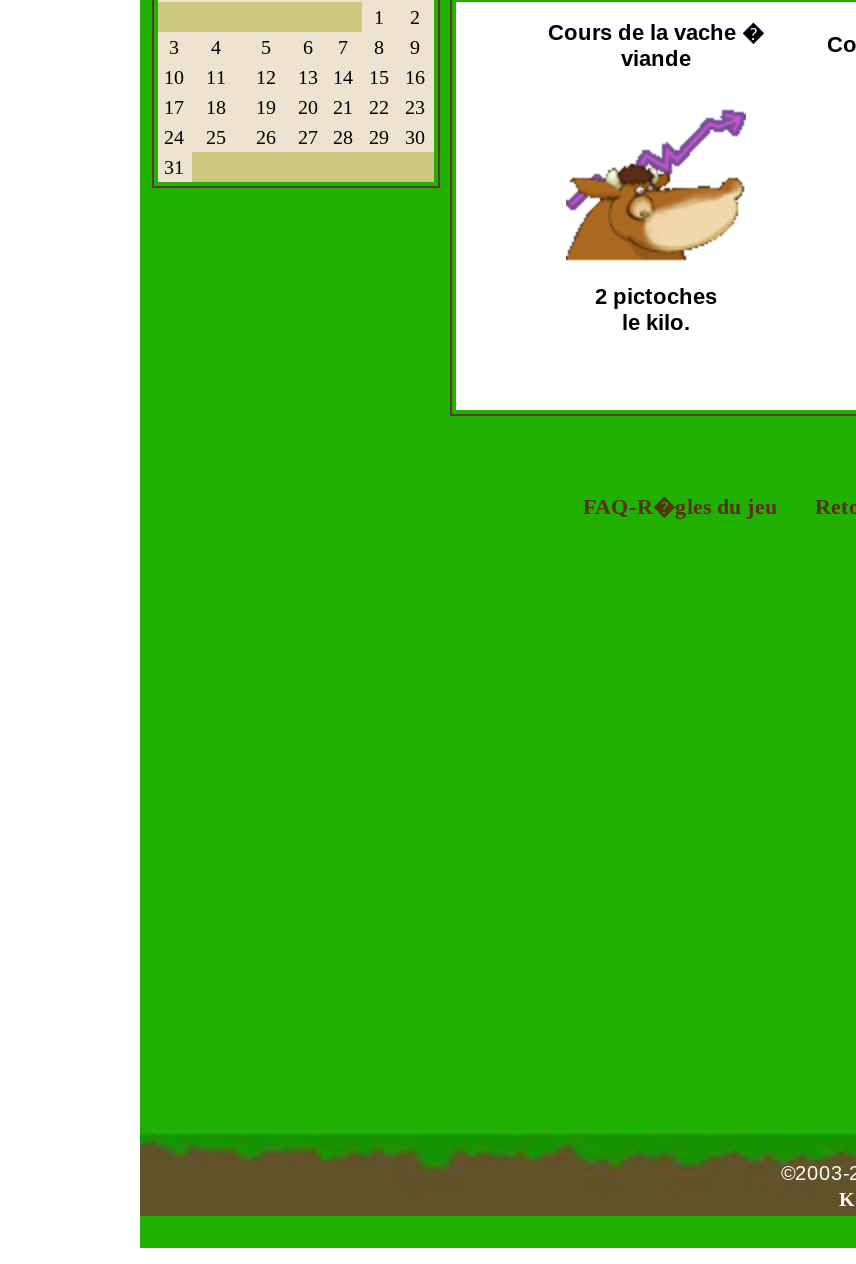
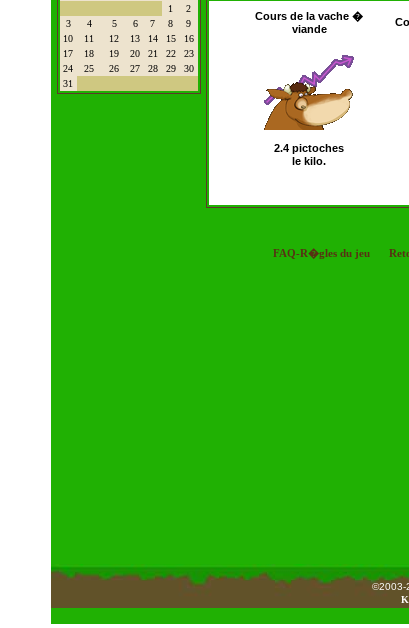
- 2 pictoches
+ 2.4 pictoches
